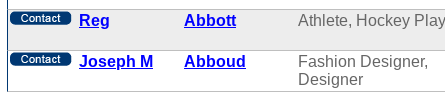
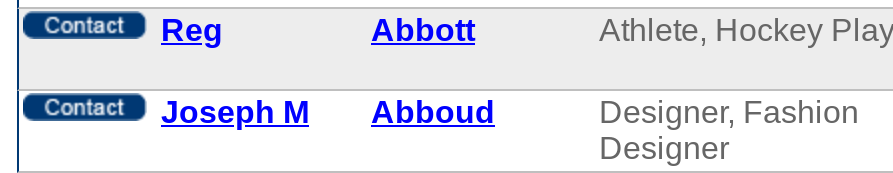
- Fashion Designer,
+ Designer, Fashion
